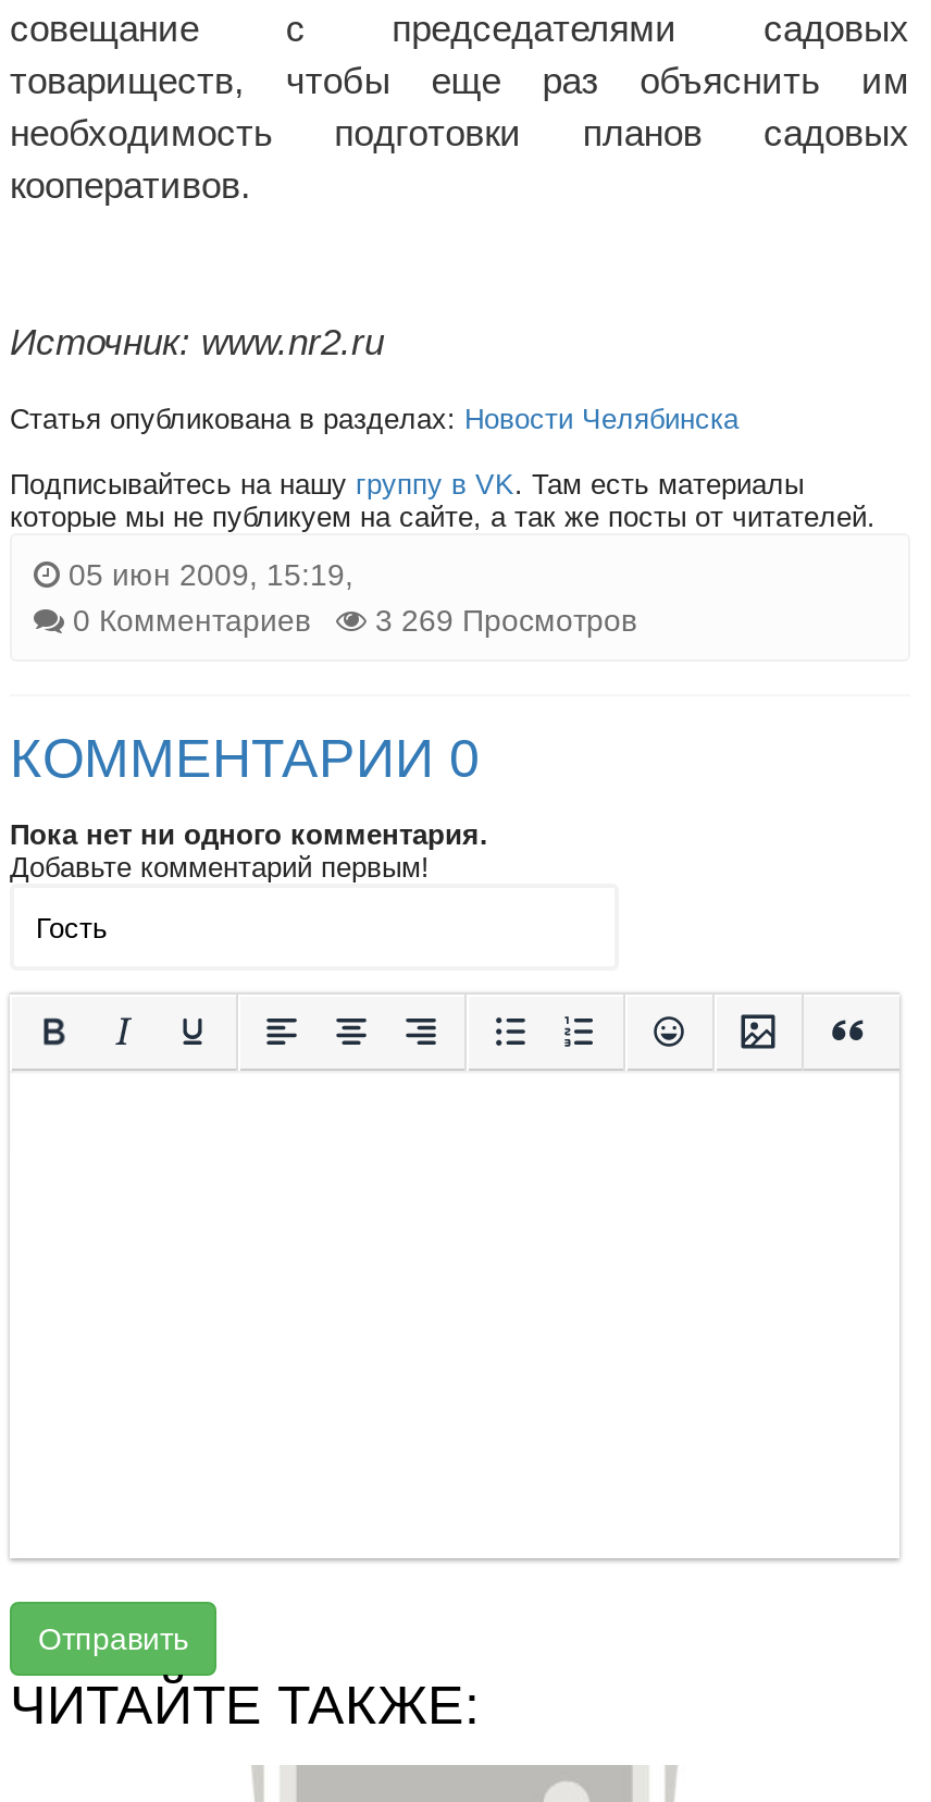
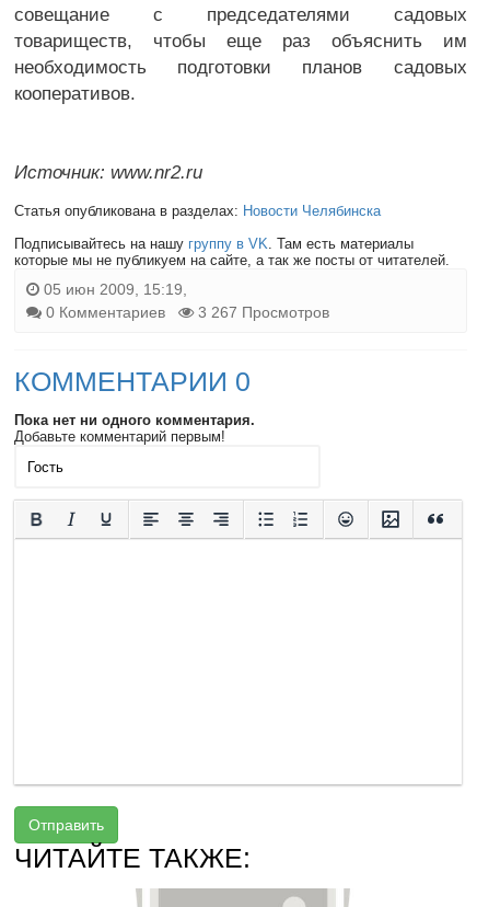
- 0 Комментариев 3 269 Просмотров
+ 0 Комментариев 3 267 Просмотров
